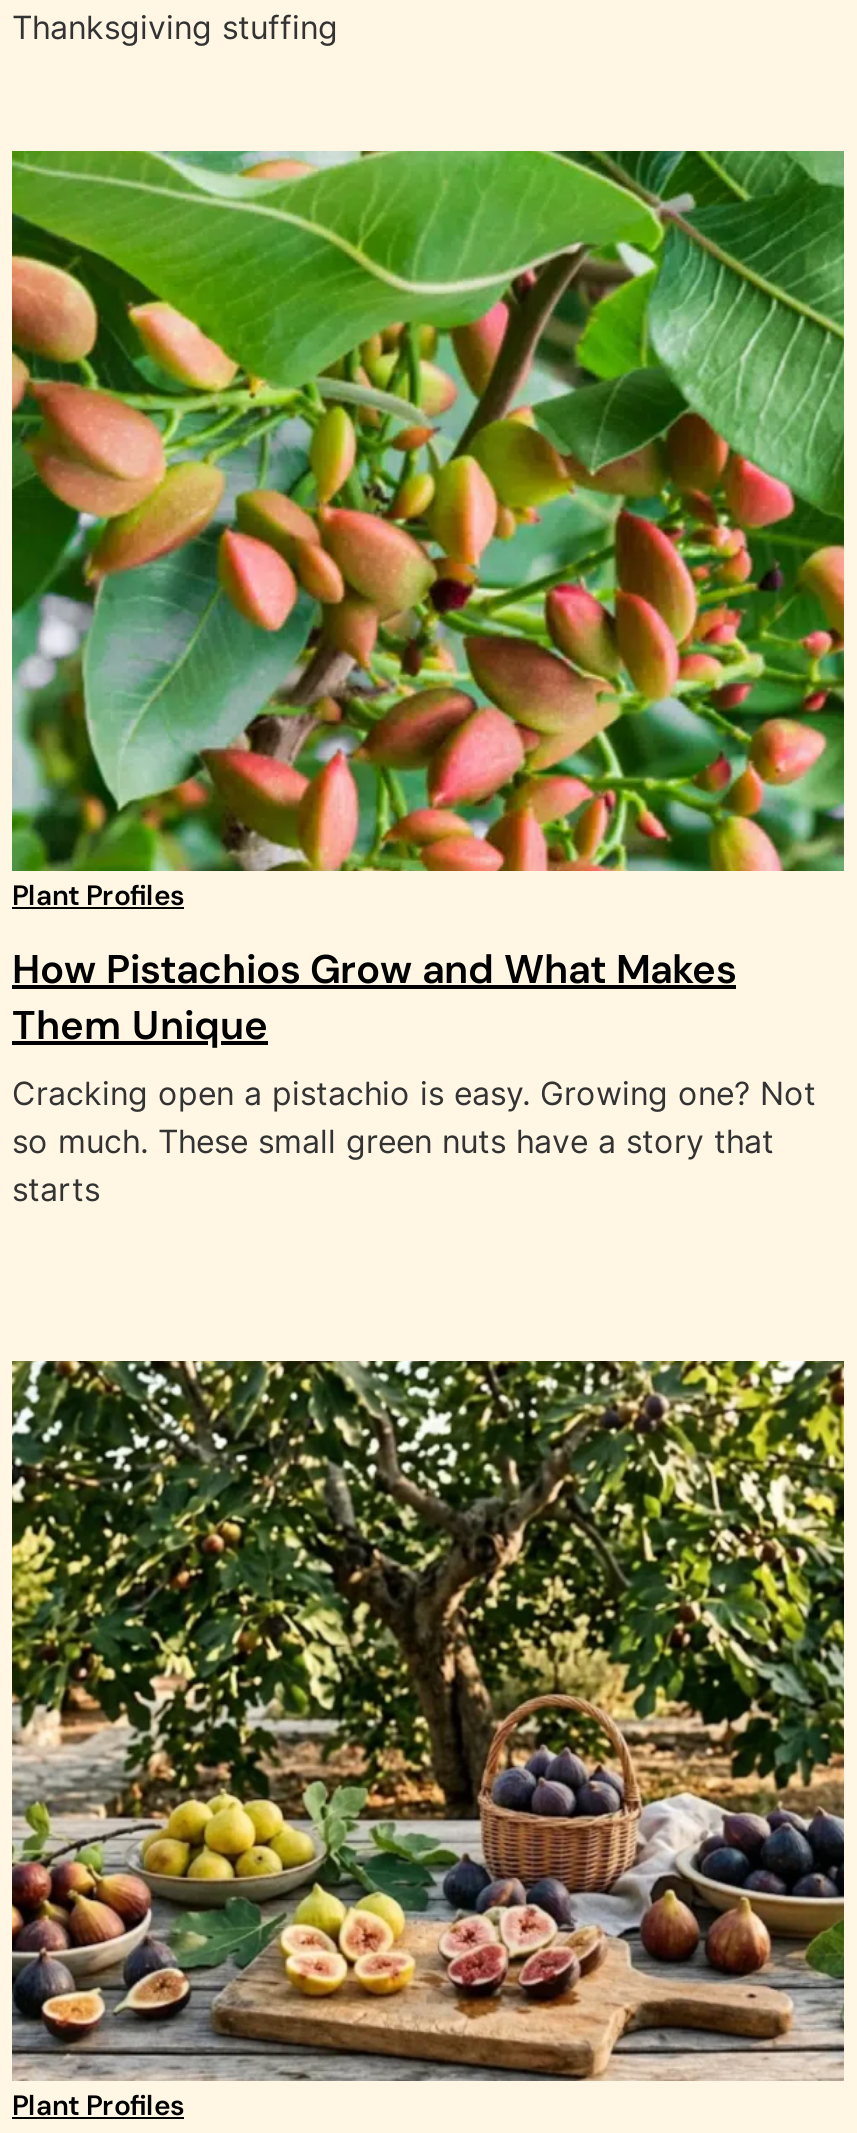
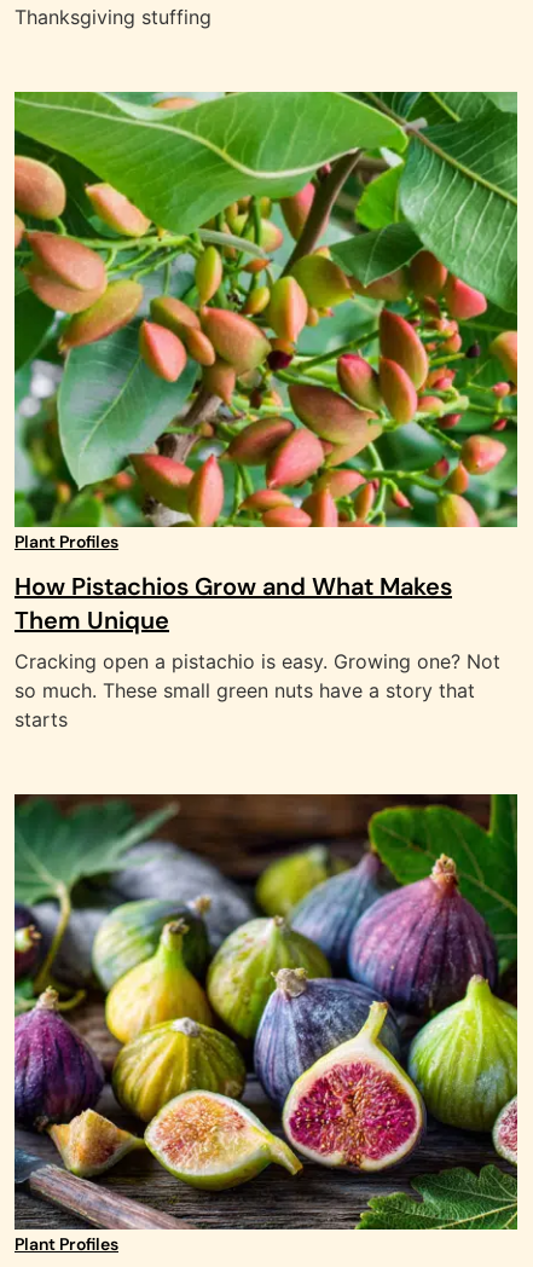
- [image]
+ [image]
